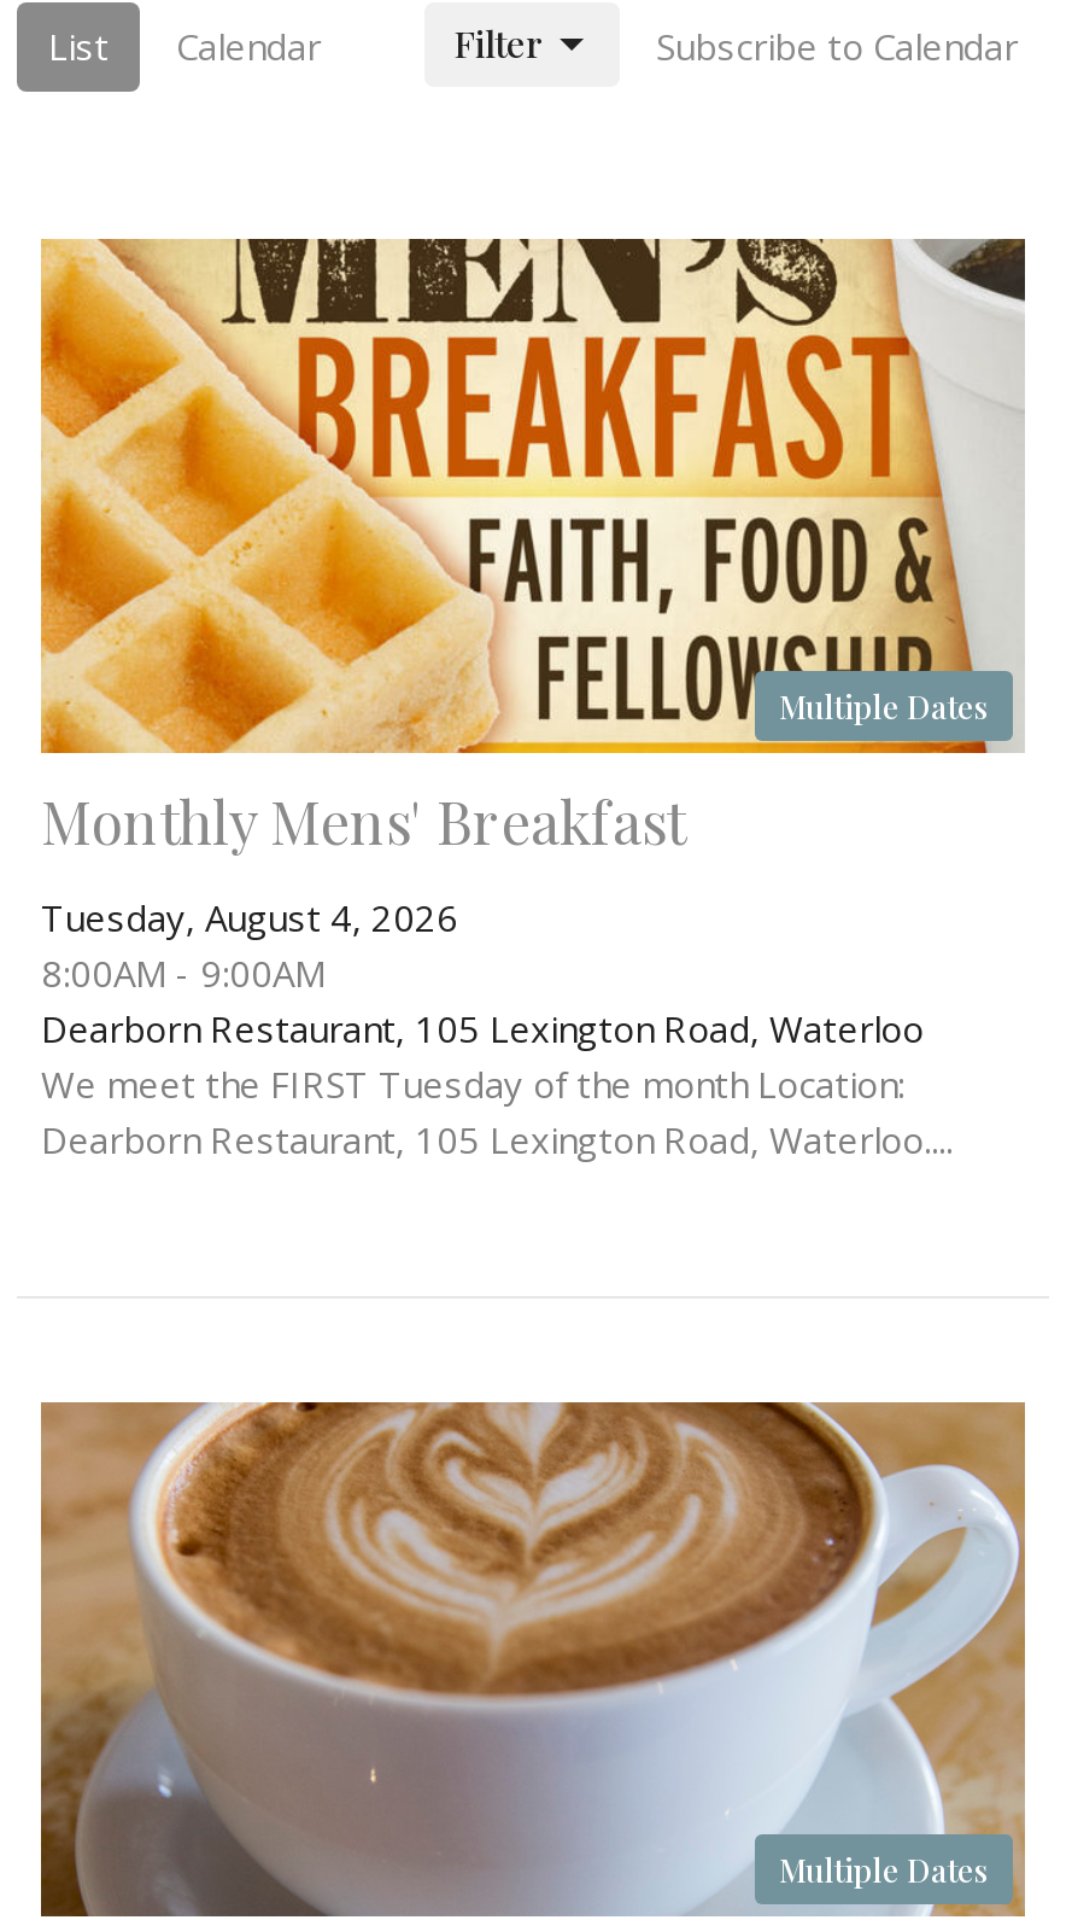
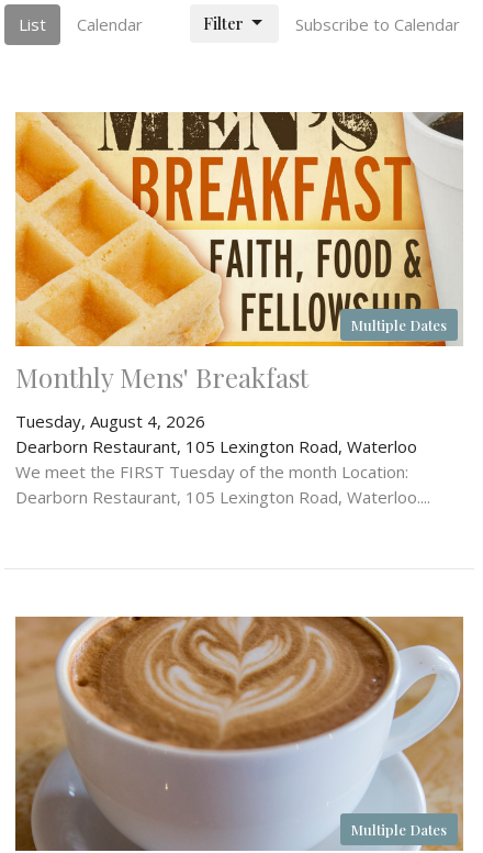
- 8:00AM - 9:00AM
